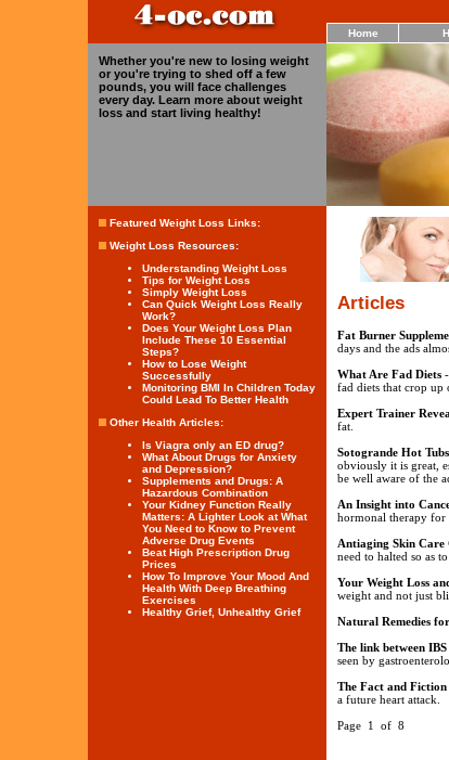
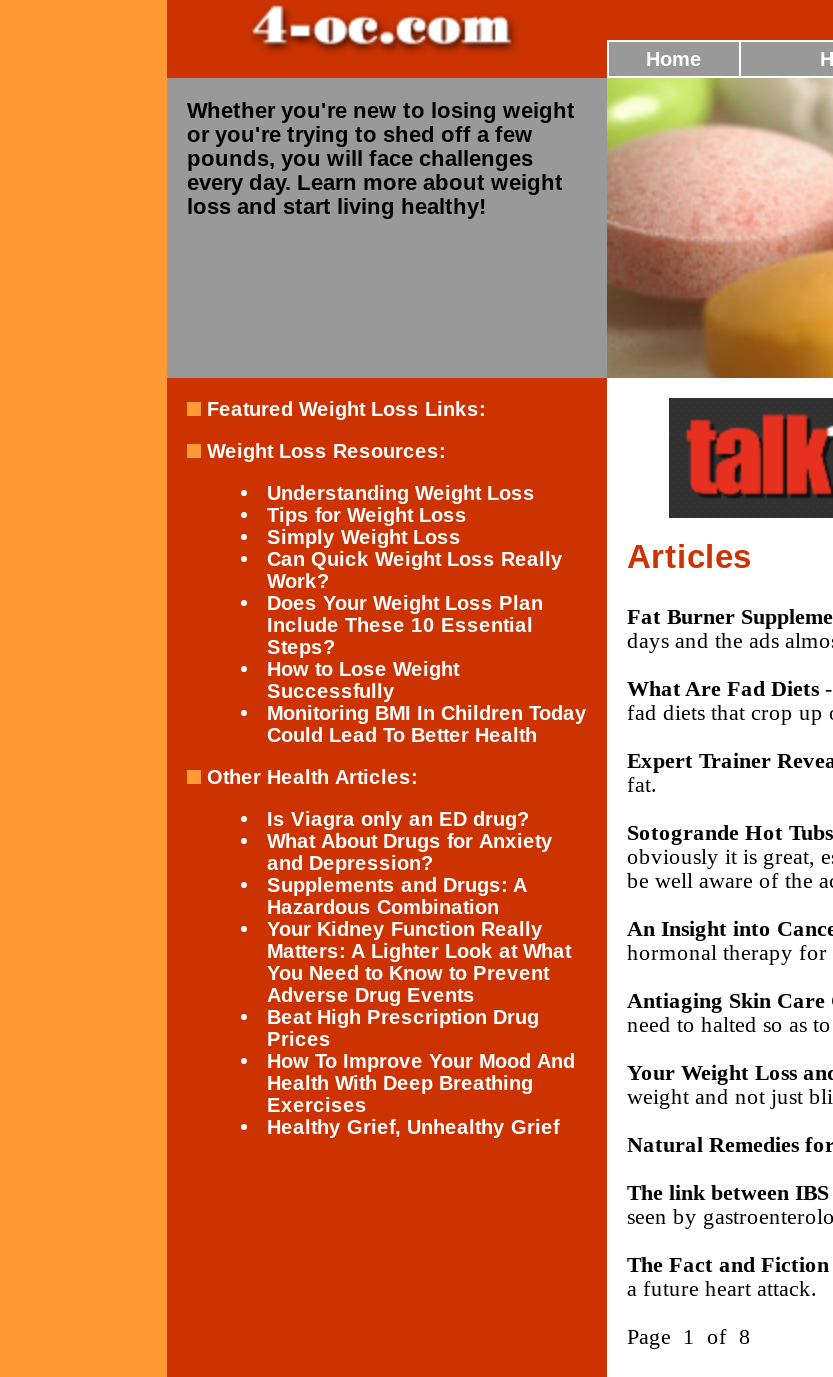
- [image]
+ [image]
